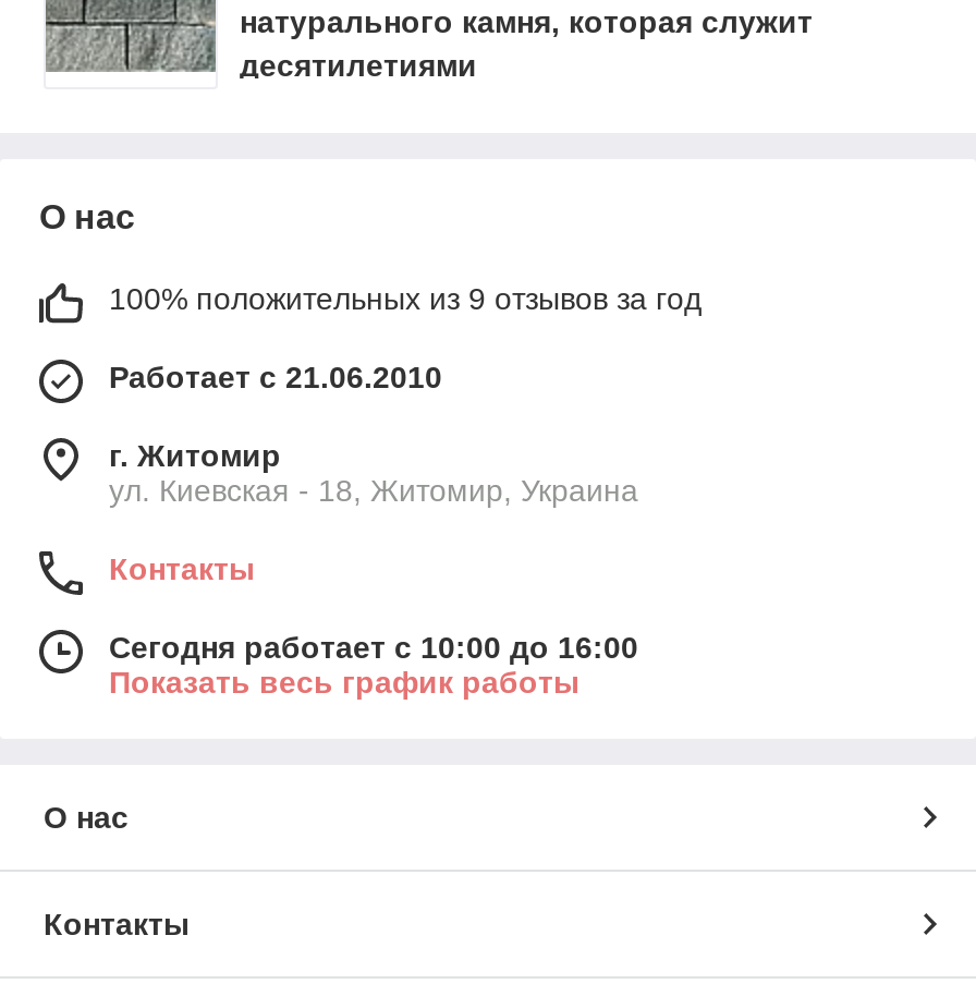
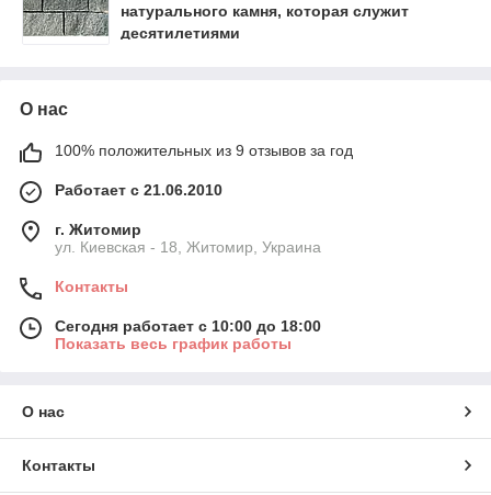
- Сегодня работает с 10:00 до 16:00
+ Сегодня работает с 10:00 до 18:00
